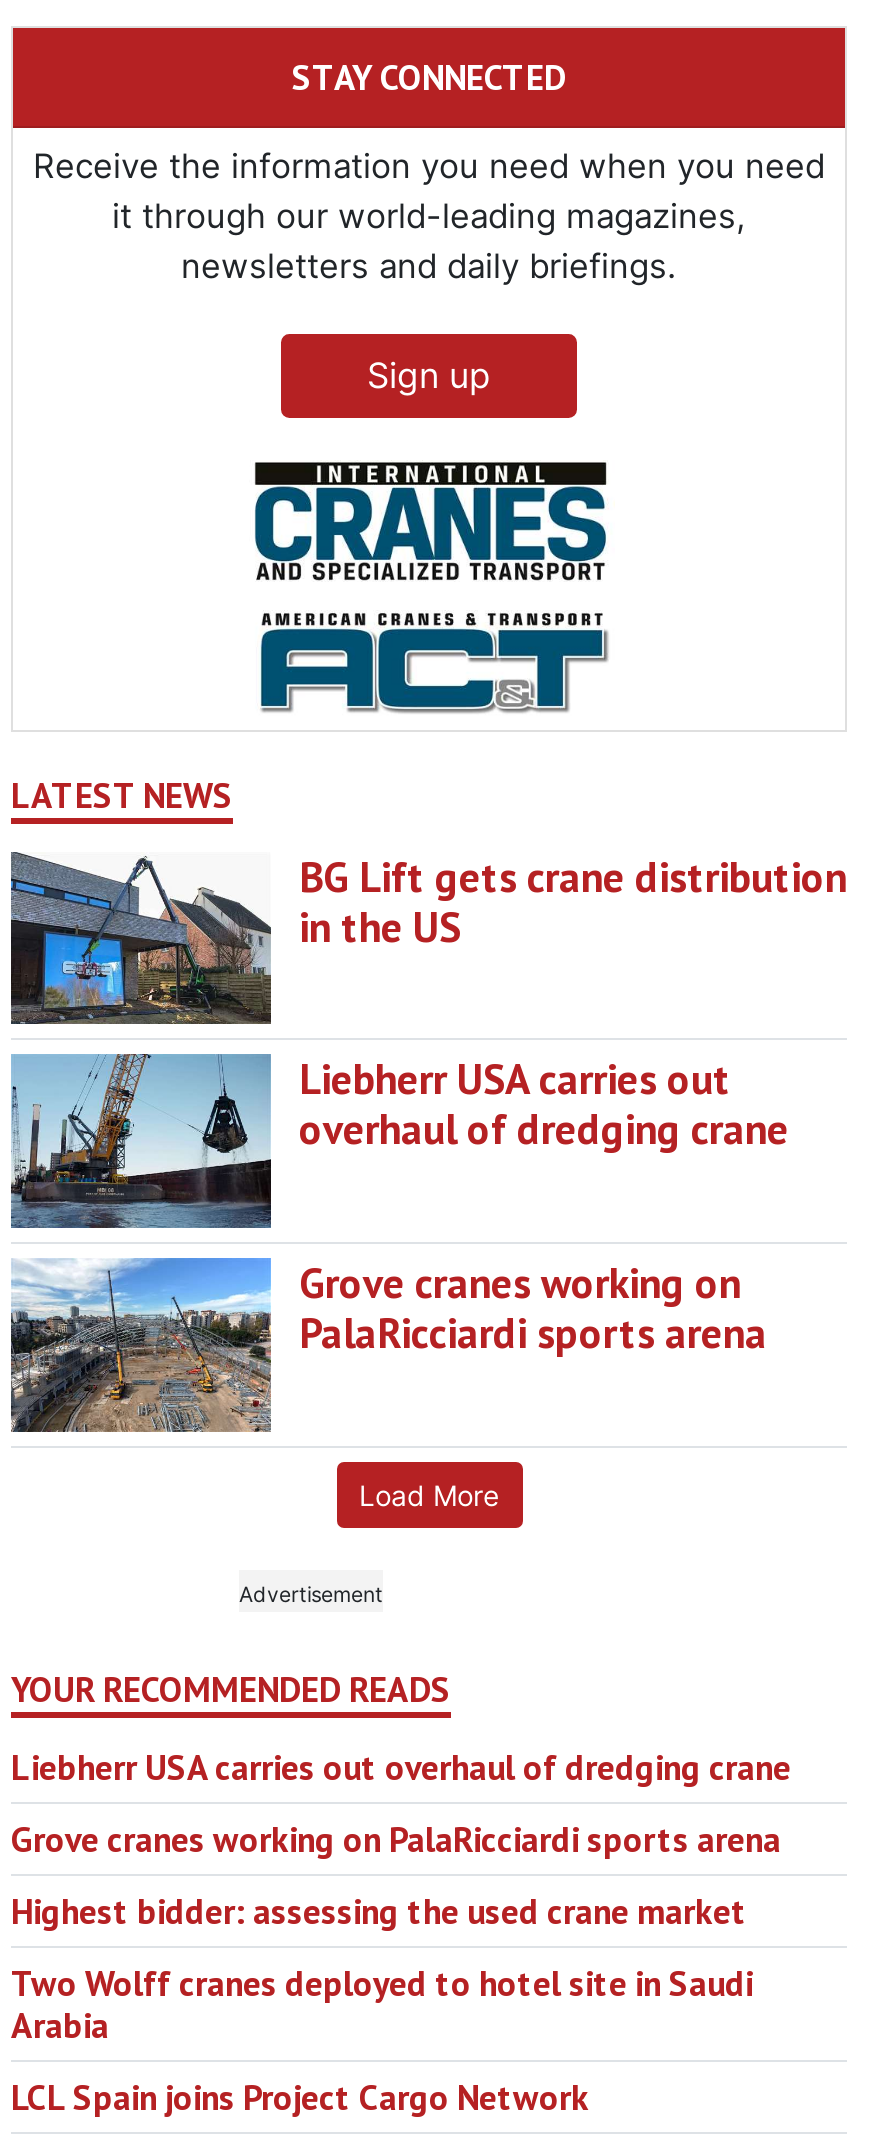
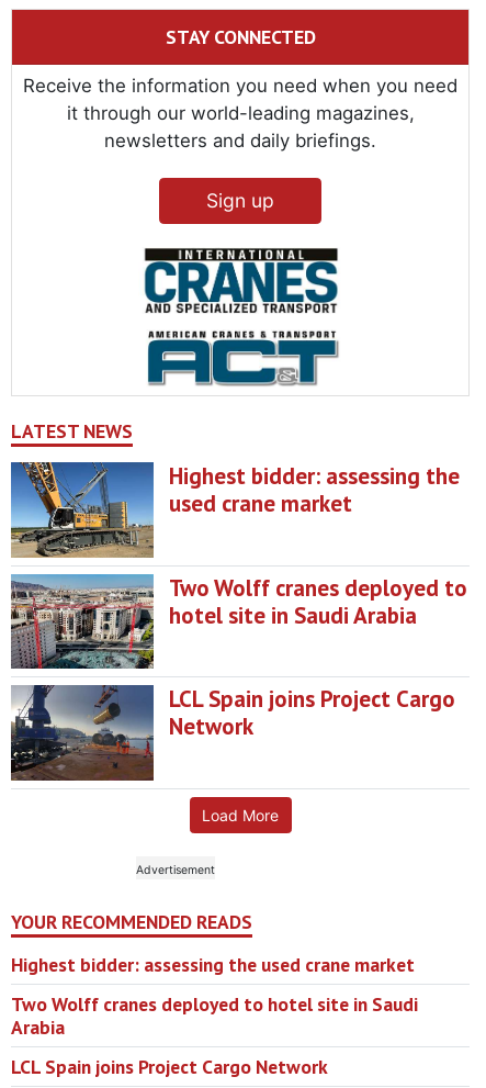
- [image]
- BG Lift gets crane distribution
- in the US
+ [image]
+ Highest bidder: assessing the
+ used crane market

- [image]
- Liebherr USA carries out
- overhaul of dredging crane
+ [image]
+ Two Wolff cranes deployed to
+ hotel site in Saudi Arabia

- [image]
- Grove cranes working on
- PalaRicciardi sports arena
+ [image]
+ LCL Spain joins Project Cargo
+ Network

- Liebherr USA carries out overhaul of dredging crane
- Grove cranes working on PalaRicciardi sports arena
